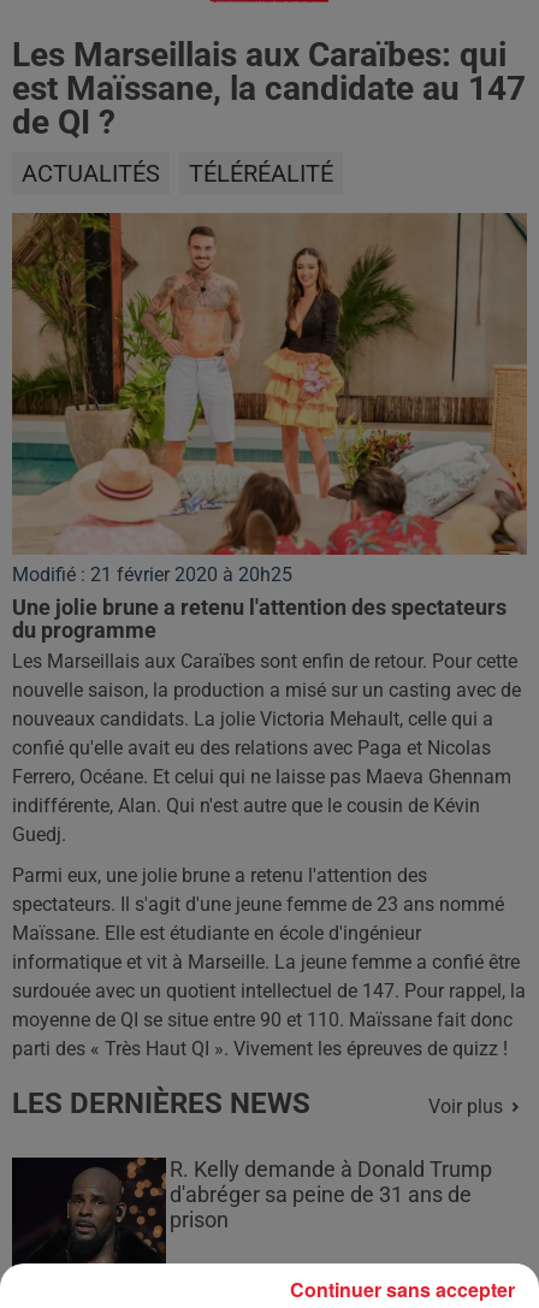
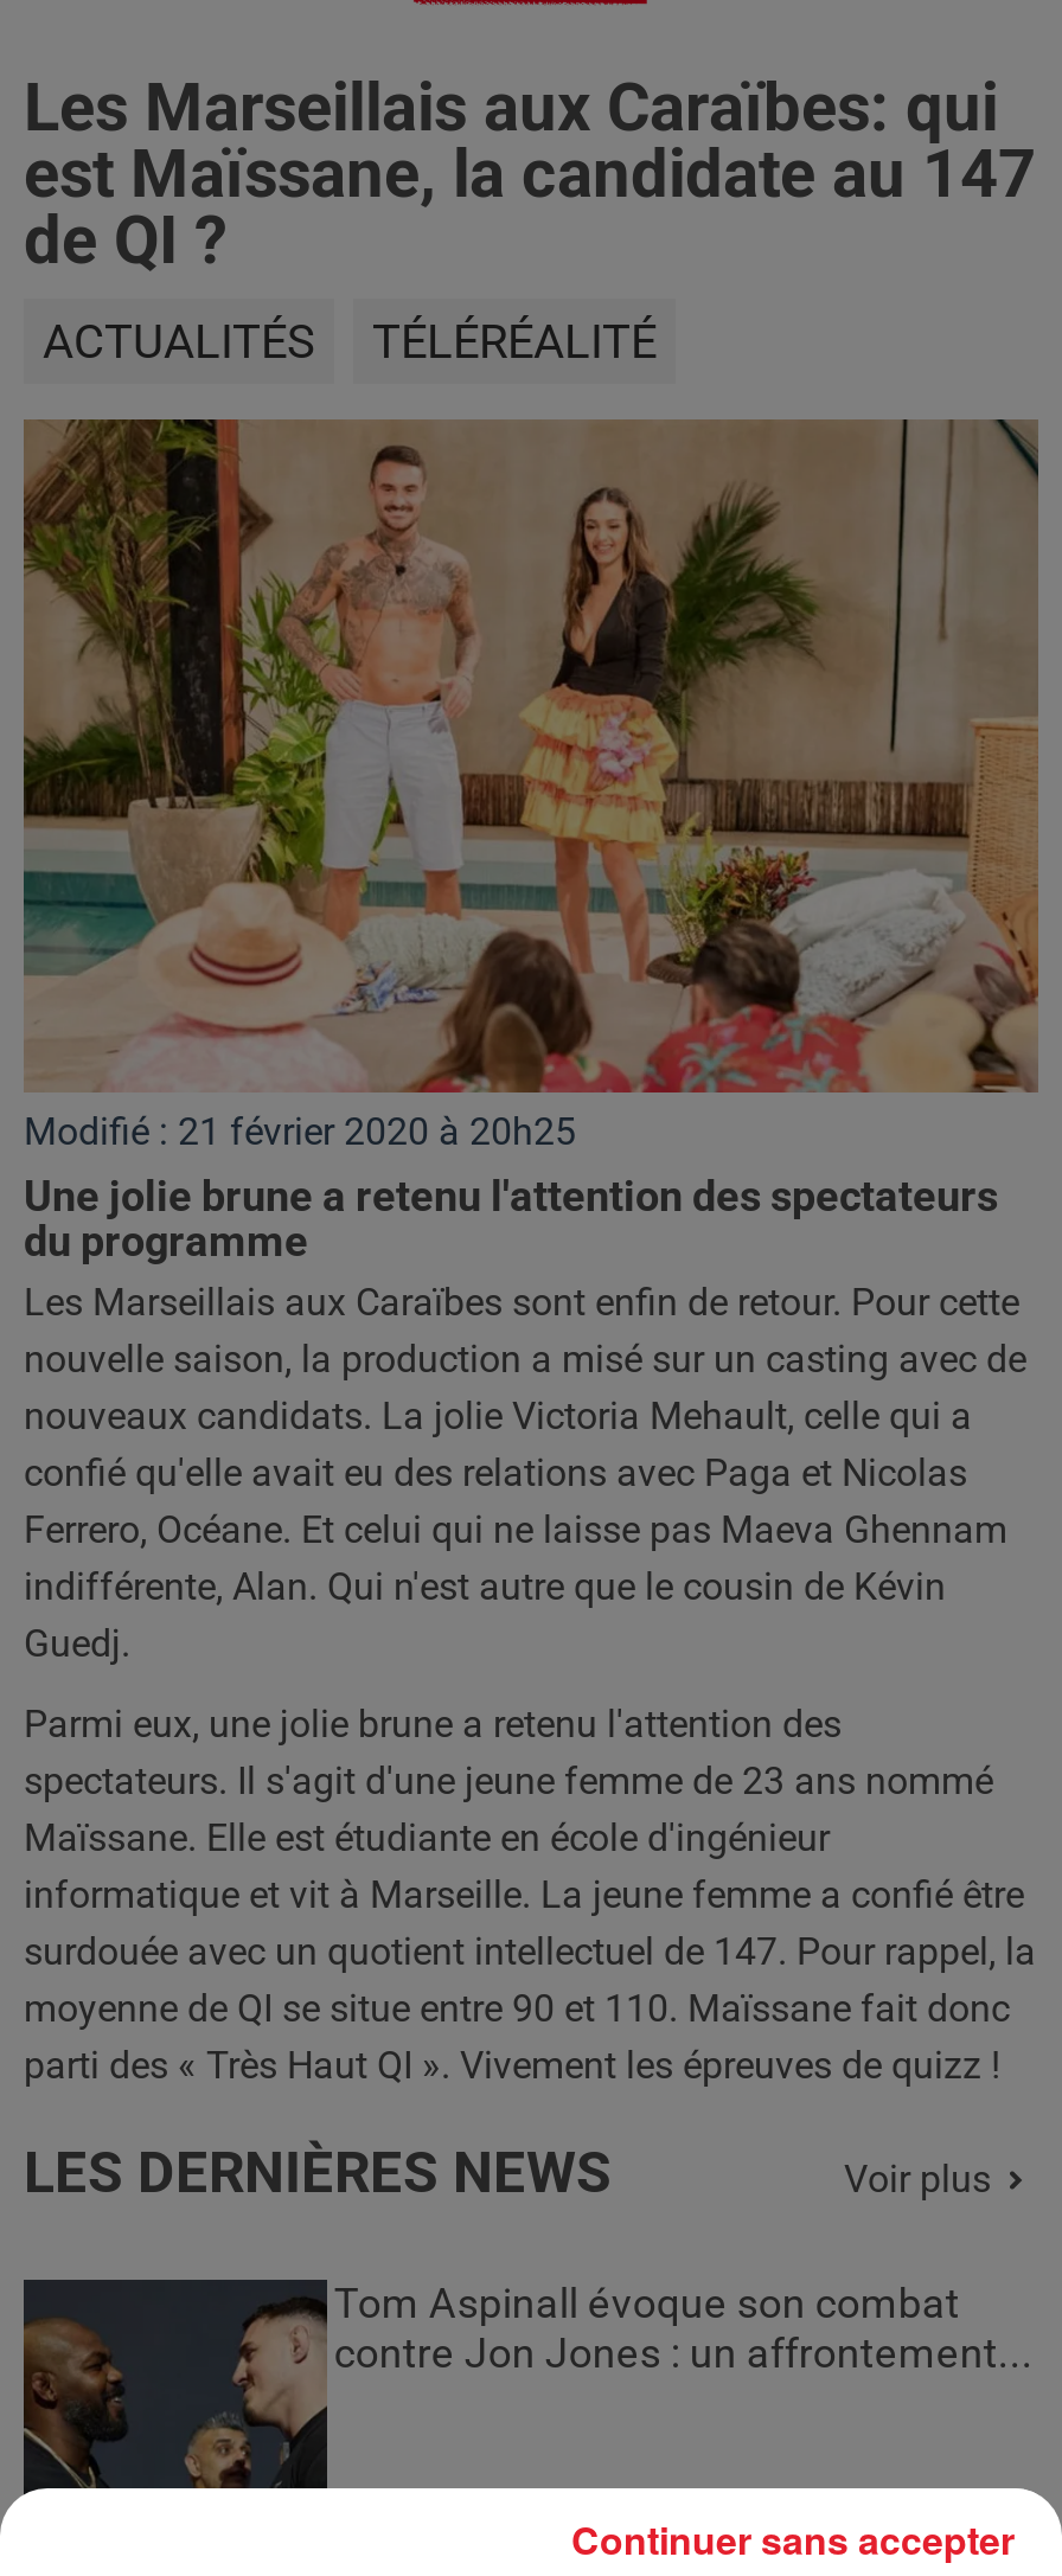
- [image]
- R. Kelly demande à Donald Trump
- d'abréger sa peine de 31 ans de
- prison
+ [image]
+ Tom Aspinall évoque son combat
+ contre Jon Jones : un affrontement...
